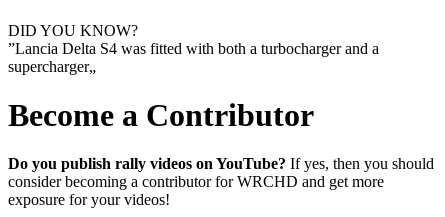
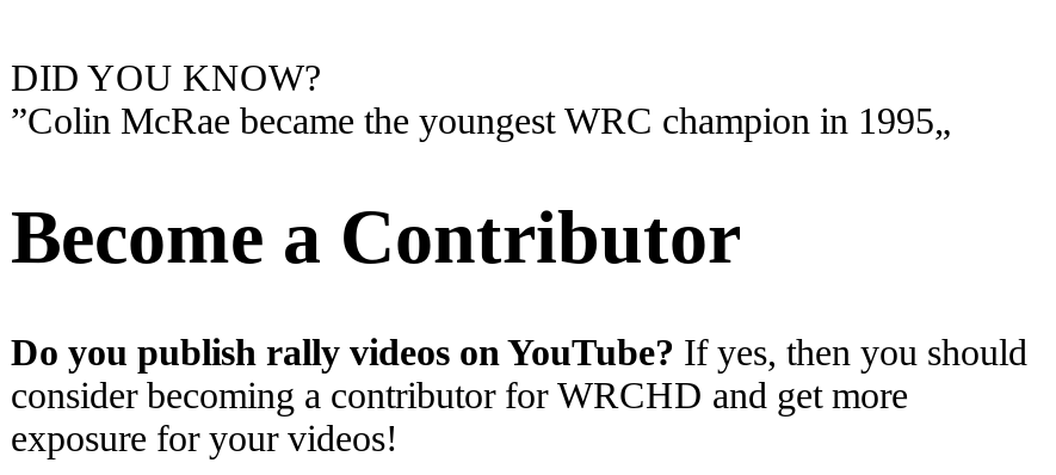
- ”Lancia Delta S4 was fitted with both a turbocharger and a
- supercharger„
+ ”Colin McRae became the youngest WRC champion in 1995„
